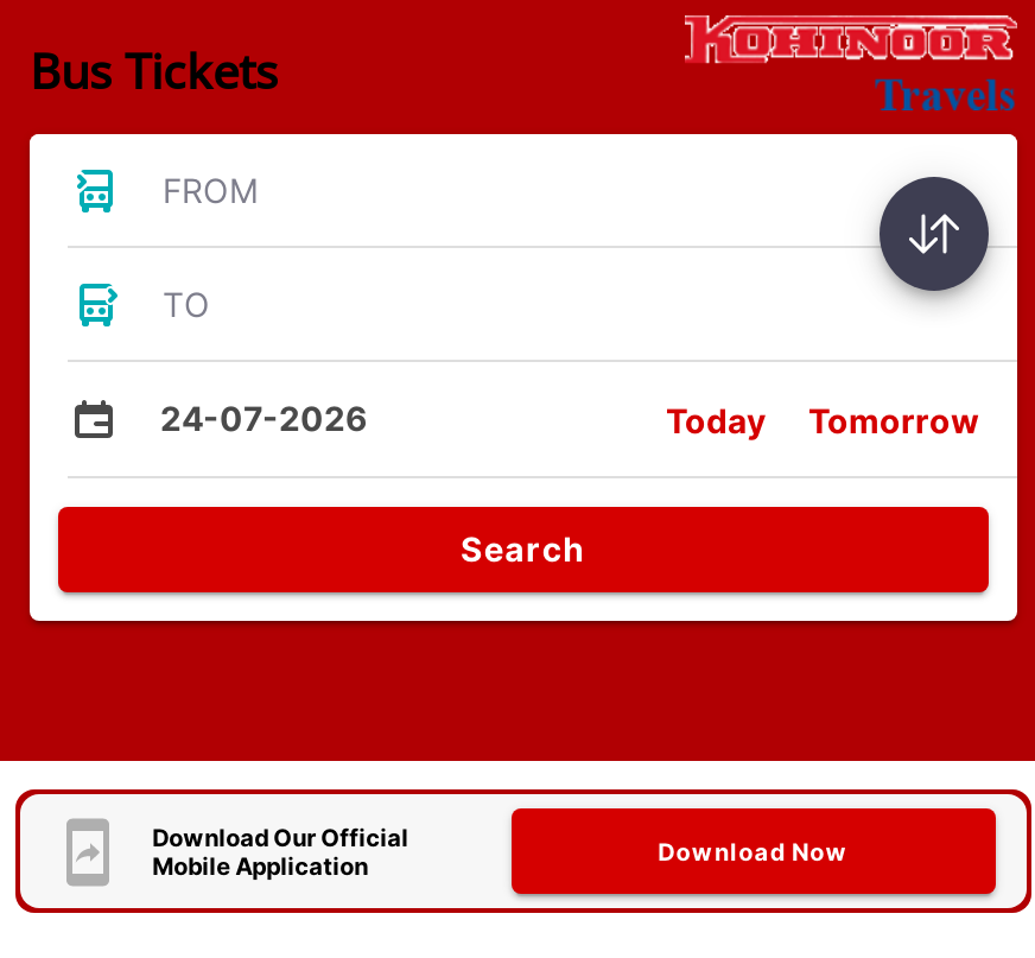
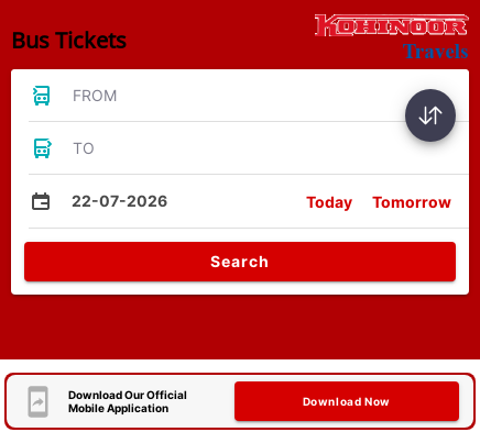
- 24-07-2026
+ 22-07-2026
